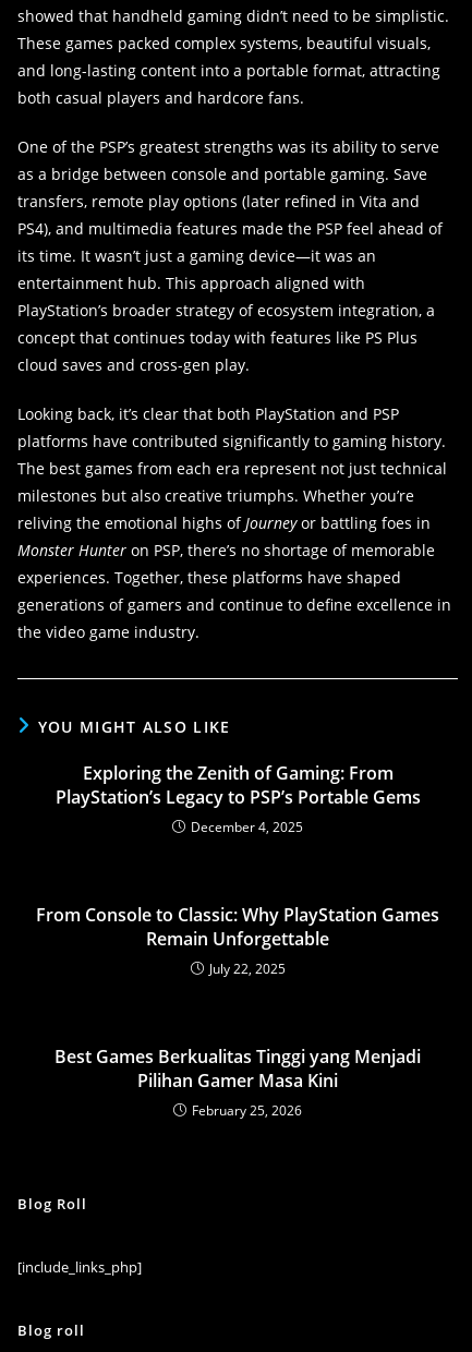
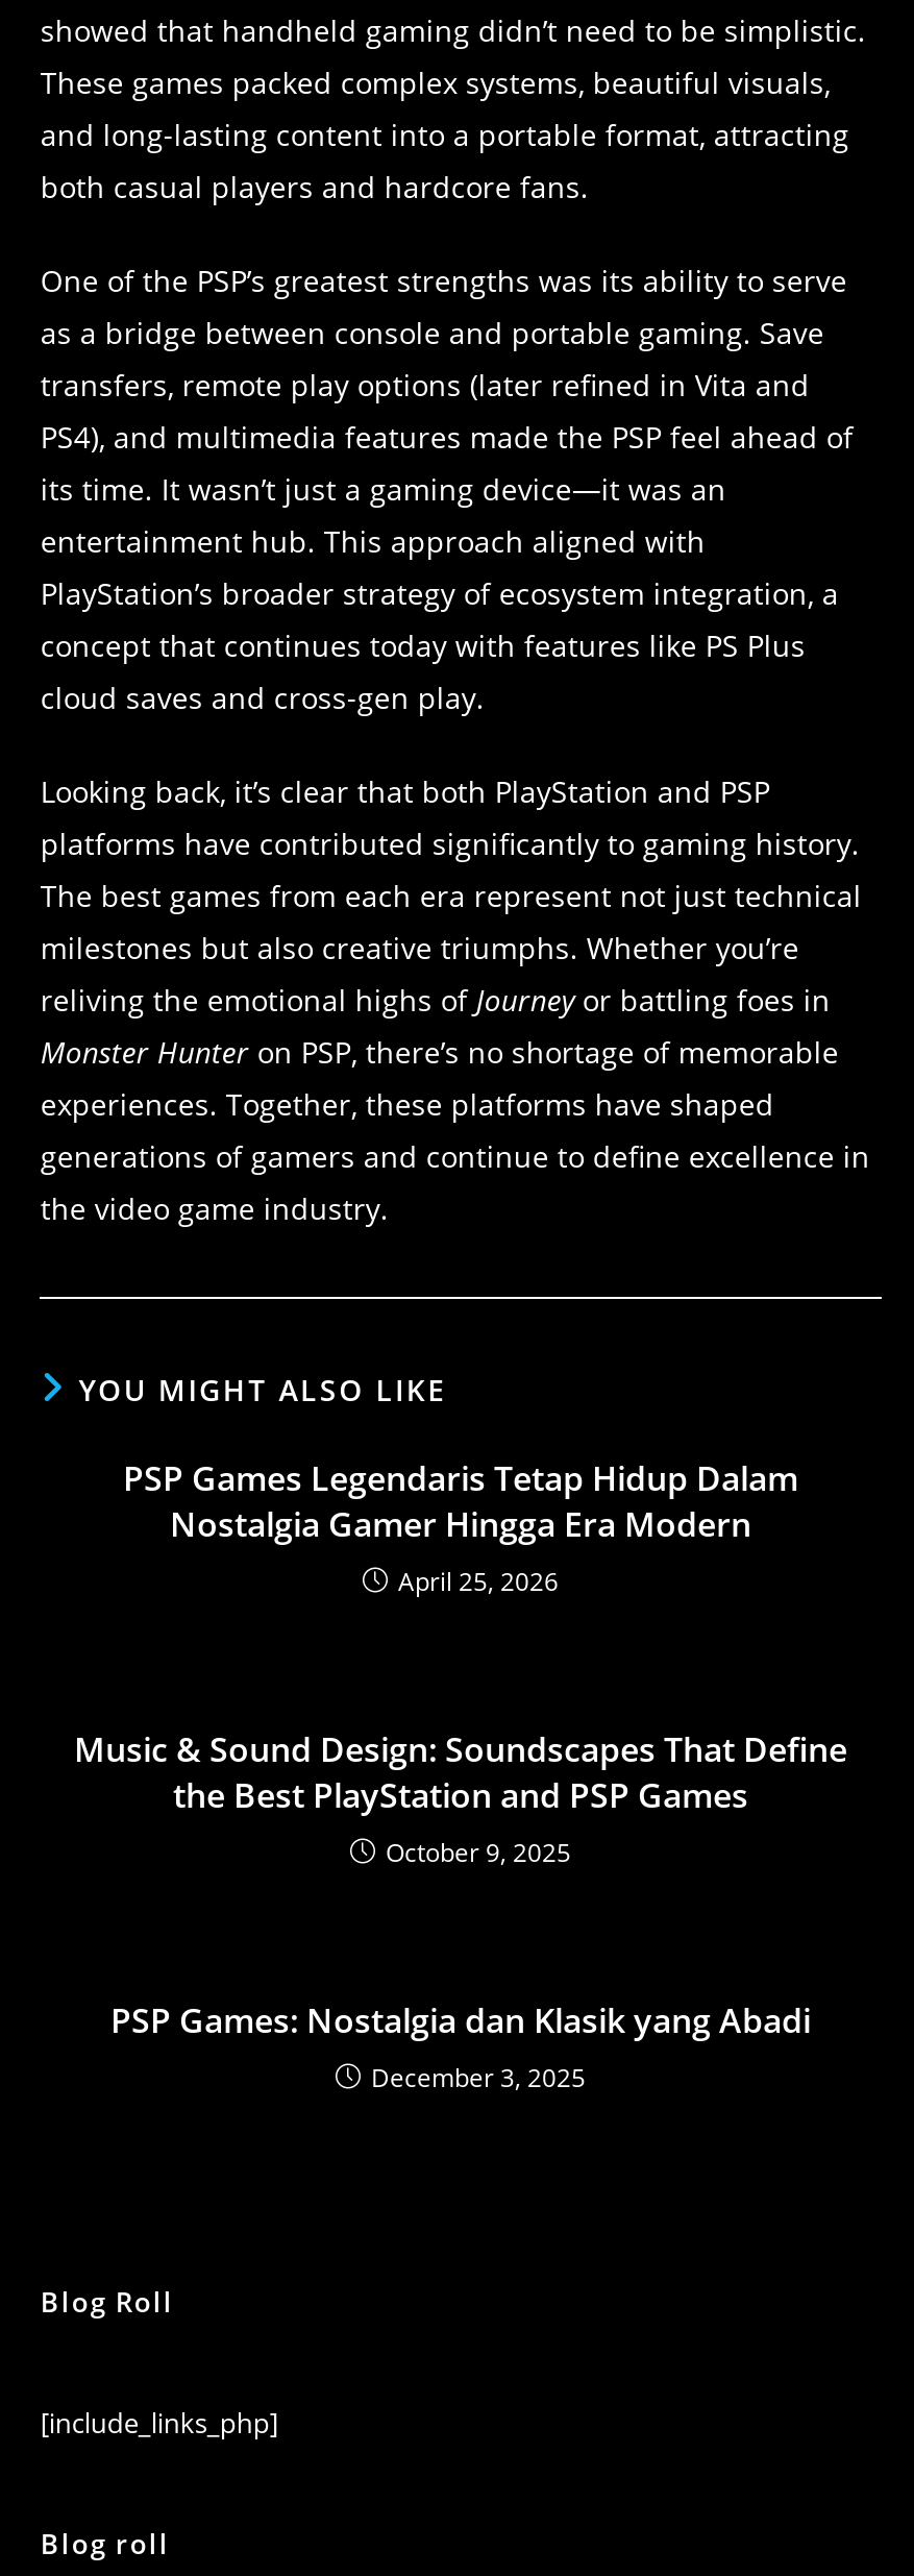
- Exploring the Zenith of Gaming: From
- PlayStation’s Legacy to PSP’s Portable Gems
- December 4, 2025
+ PSP Games Legendaris Tetap Hidup Dalam
+ Nostalgia Gamer Hingga Era Modern
+ April 25, 2026

- From Console to Classic: Why PlayStation Games
- Remain Unforgettable
- July 22, 2025
+ Music & Sound Design: Soundscapes That Define
+ the Best PlayStation and PSP Games
+ October 9, 2025

- Best Games Berkualitas Tinggi yang Menjadi
- Pilihan Gamer Masa Kini
- February 25, 2026
+ PSP Games: Nostalgia dan Klasik yang Abadi
+ December 3, 2025
